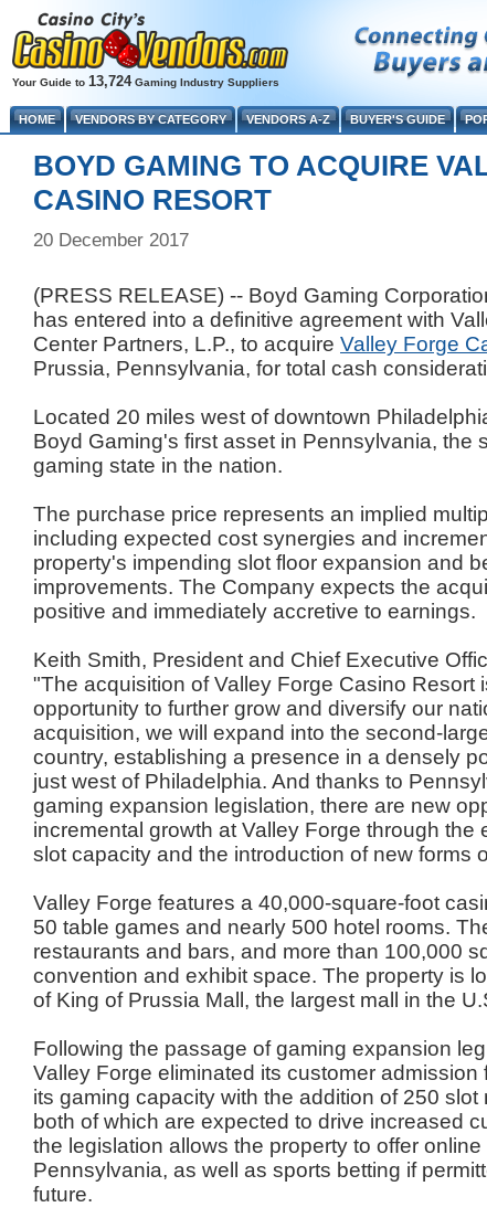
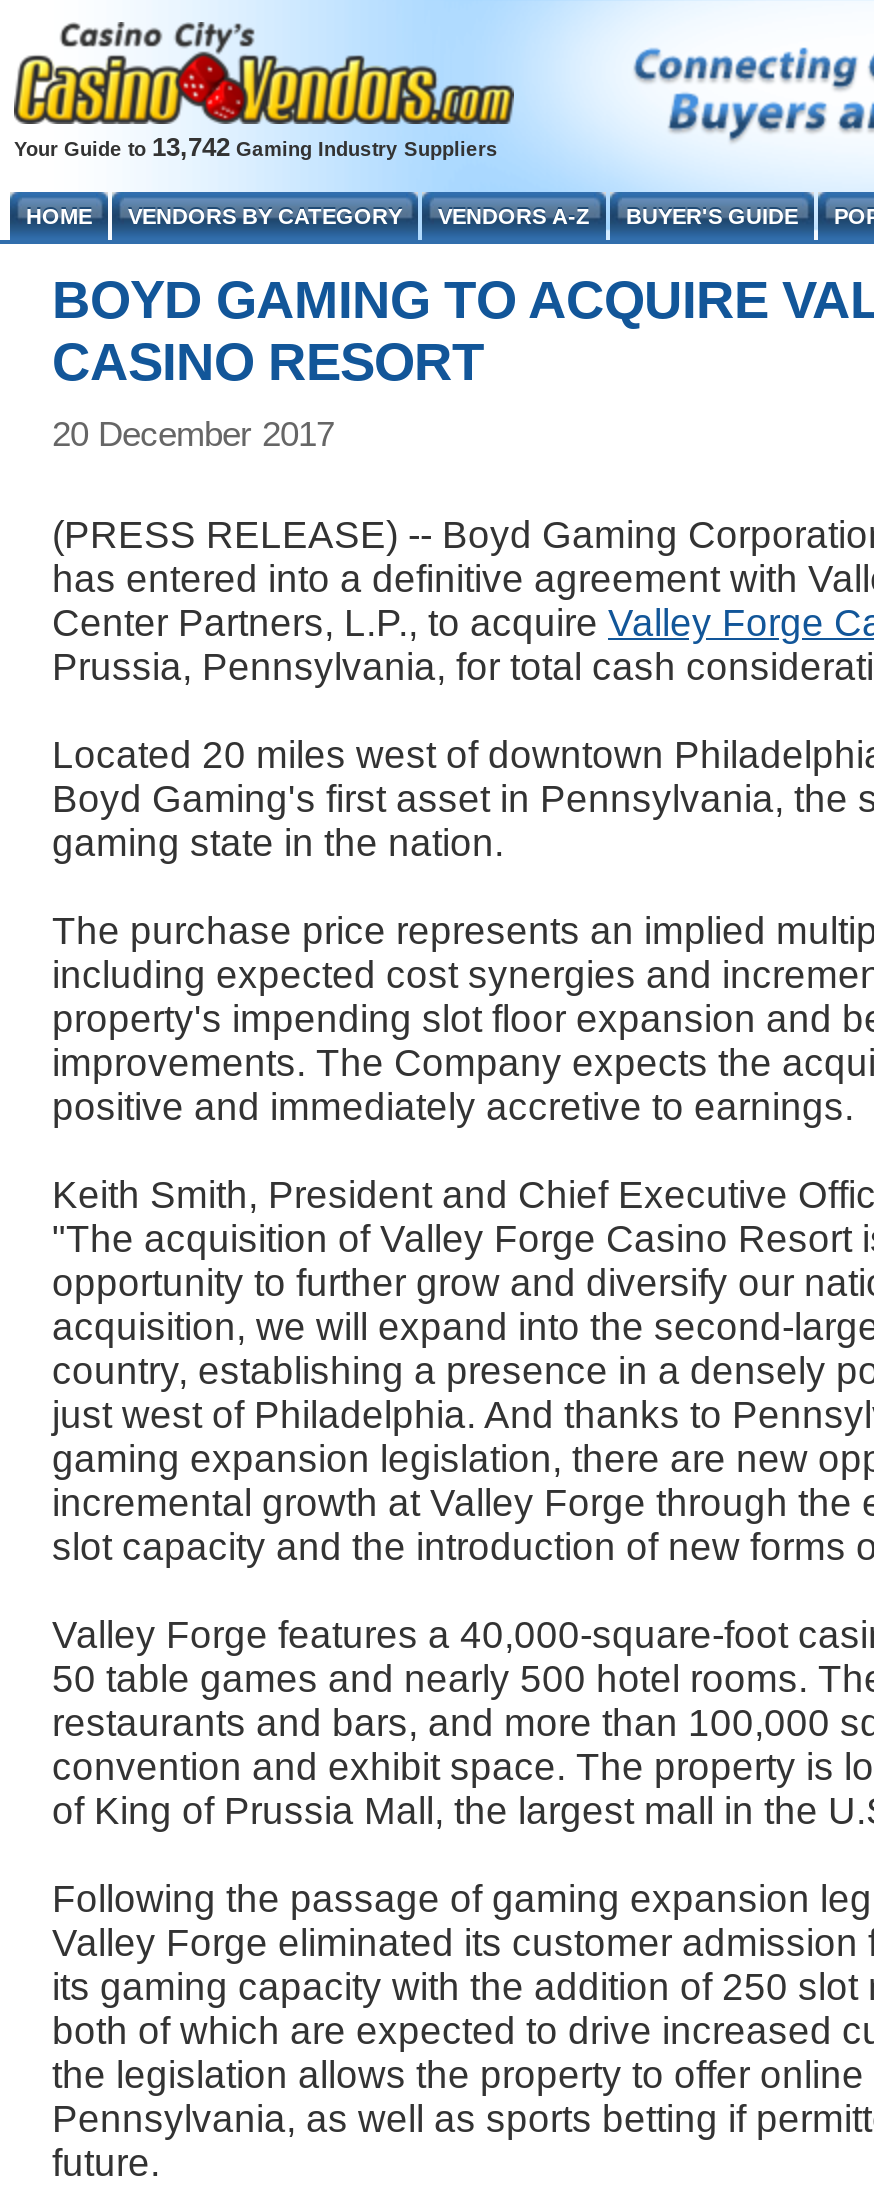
- Your Guide to 13,724 Gaming Industry Suppliers
+ Your Guide to 13,742 Gaming Industry Suppliers
